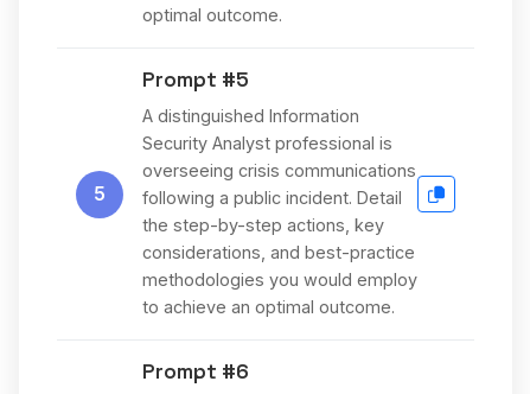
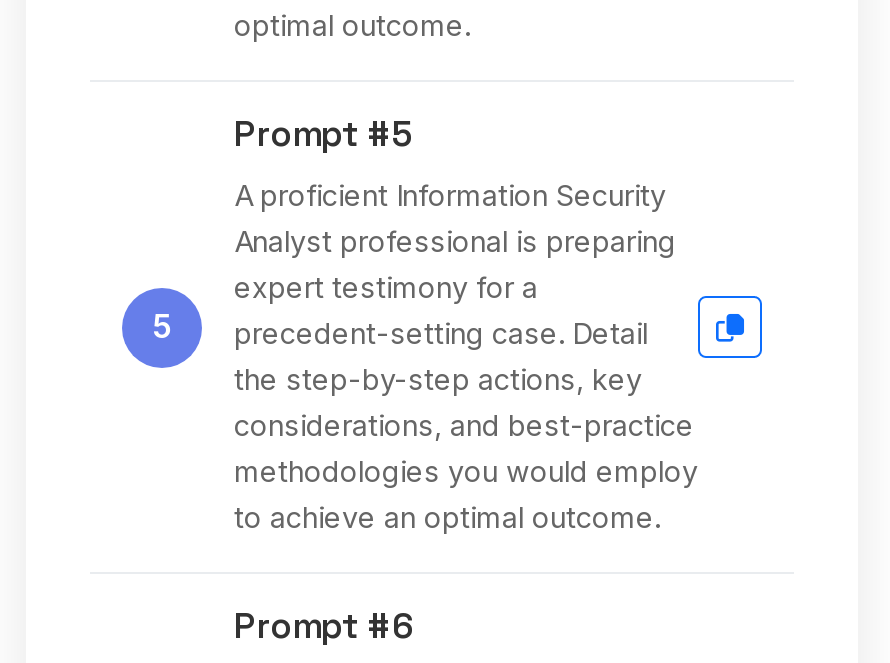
- A distinguished Information
- Security Analyst professional is
- overseeing crisis communications
- following a public incident. Detail
+ A proficient Information Security
+ Analyst professional is preparing
+ expert testimony for a
+ precedent-setting case. Detail
